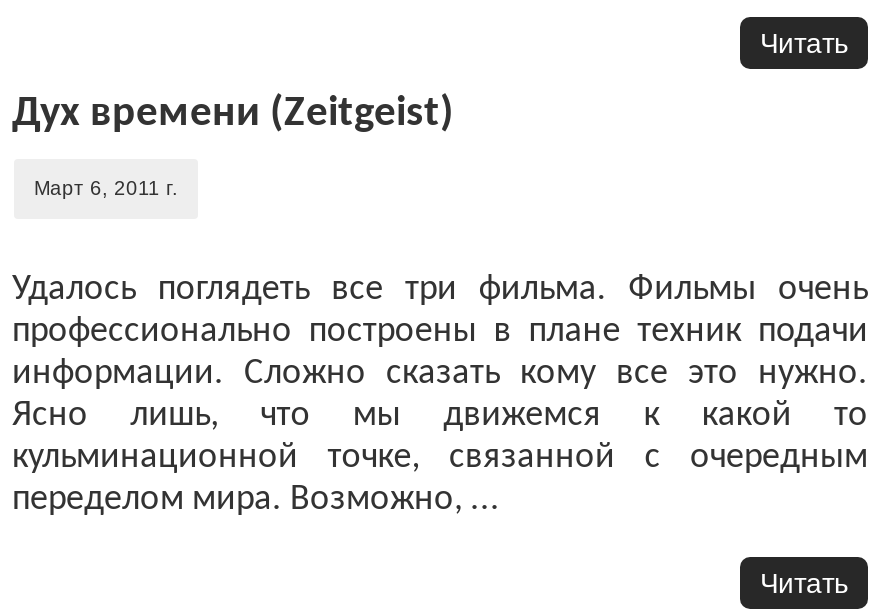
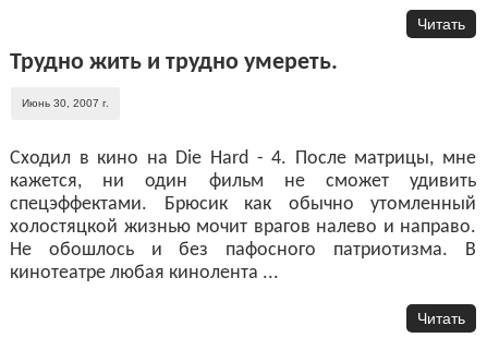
- Дух времени (Zeitgeist)
+ Трудно жить и трудно умереть.

- Март 6, 2011 г.
+ Июнь 30, 2007 г.

- Удалось поглядеть все три фильма. Фильмы очень
- профессионально построены в плане техник подачи
- информации. Сложно сказать кому все это нужно.
- Ясно лишь, что мы движемся к какой то
- кульминационной точке, связанной с очередным
- переделом мира. Возможно, ...
+ Сходил в кино на Die Hard - 4. После матрицы, мне
+ кажется, ни один фильм не сможет удивить
+ спецэффектами. Брюсик как обычно утомленный
+ холостяцкой жизнью мочит врагов налево и направо.
+ Не обошлось и без пафосного патриотизма. В
+ кинотеатре любая кинолента ...
